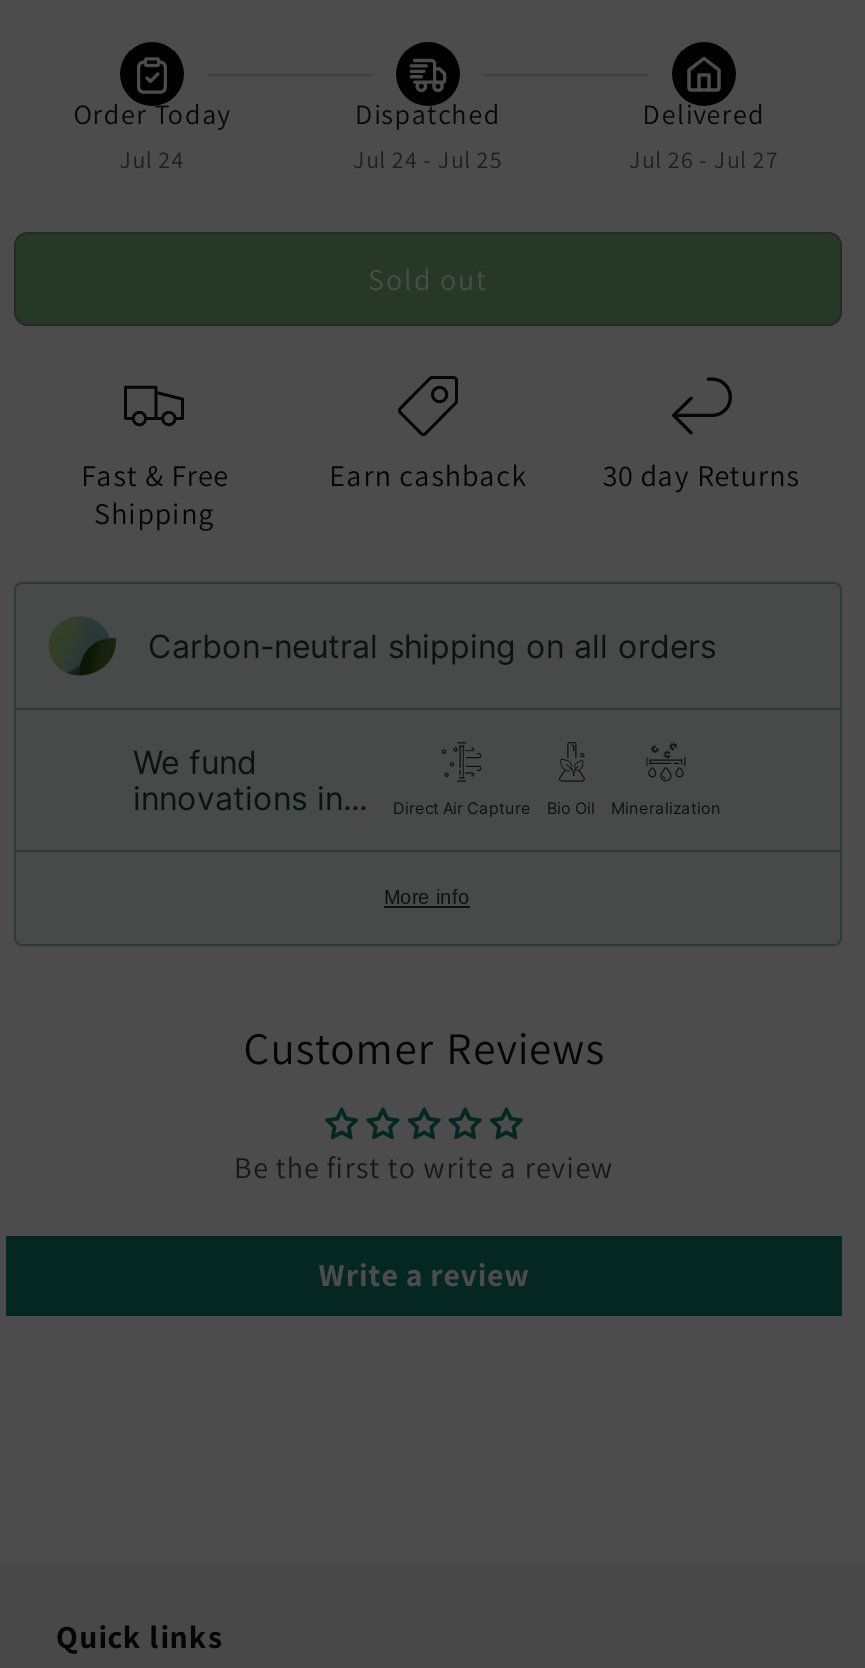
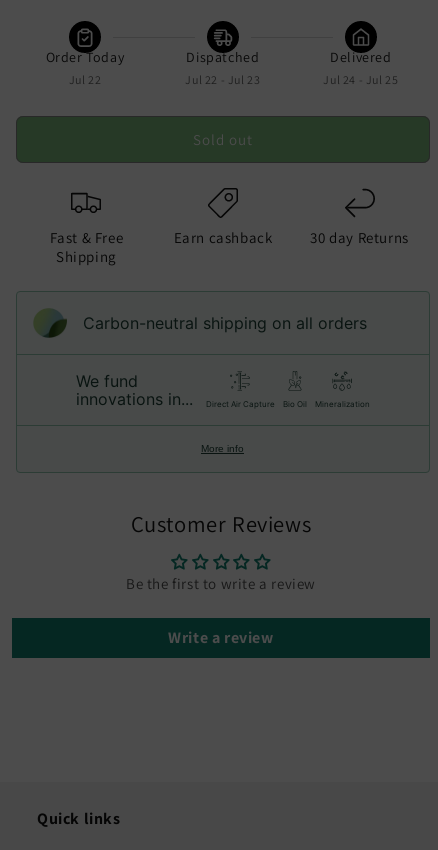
- Jul 24
+ Jul 22

- Jul 24 - Jul 25
+ Jul 22 - Jul 23

- Jul 26 - Jul 27
+ Jul 24 - Jul 25
